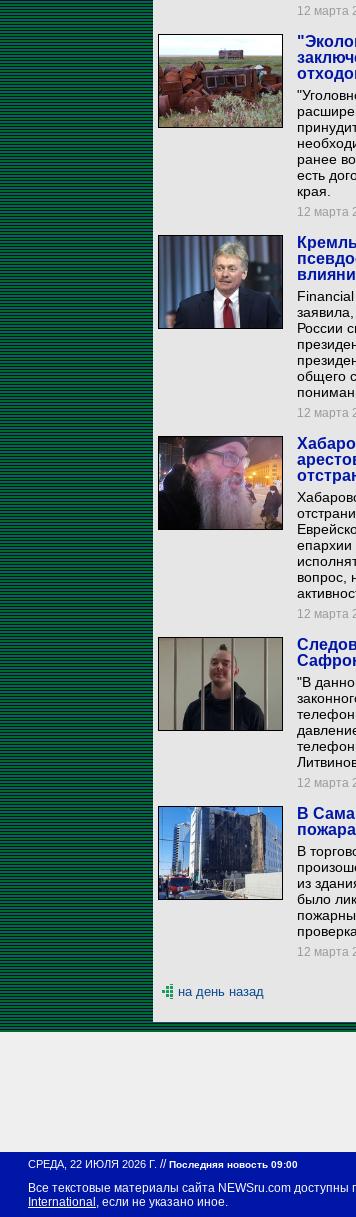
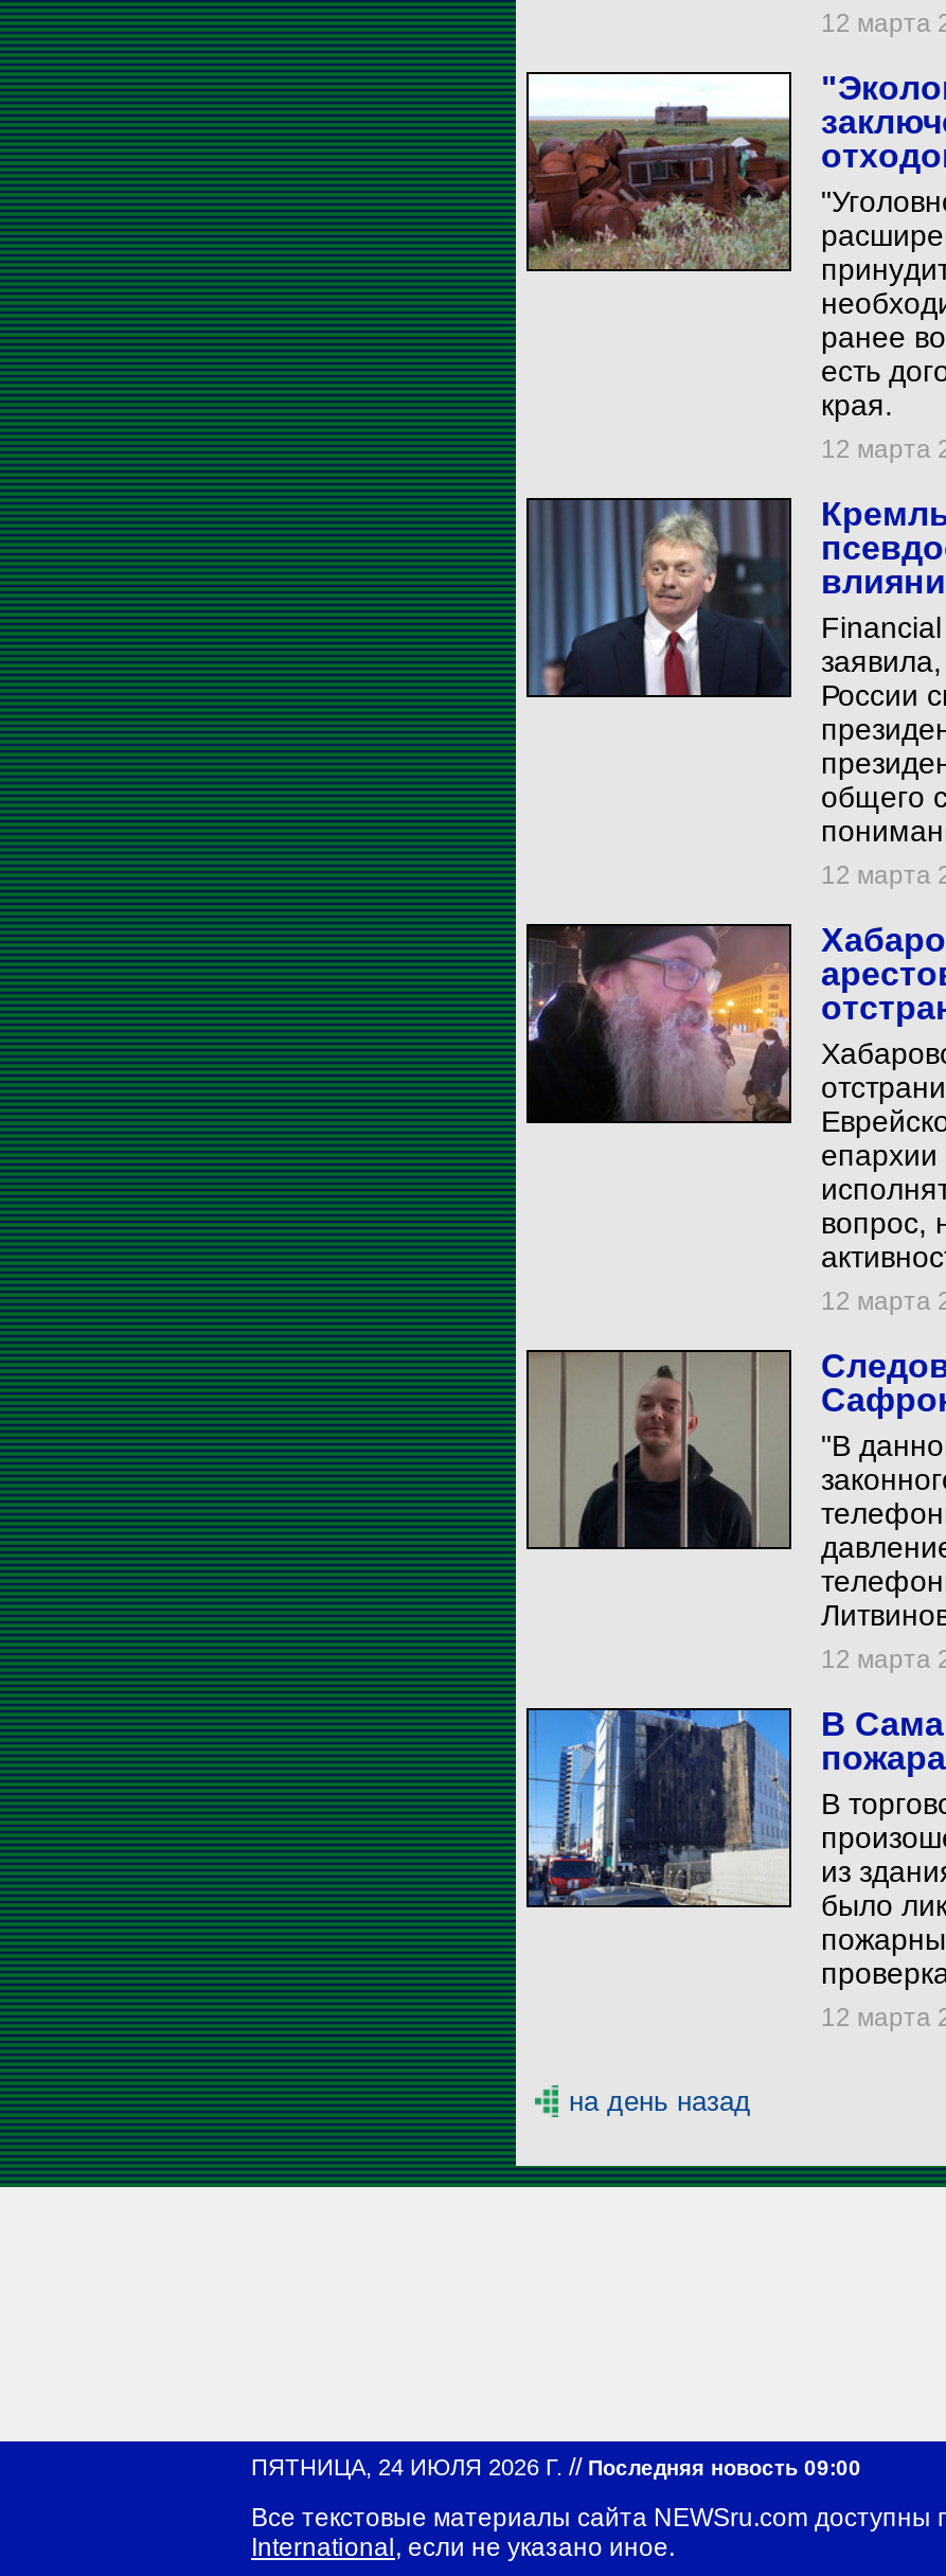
- СРЕДА, 22 ИЮЛЯ 2026 Г. // Последняя новость 09:00
+ ПЯТНИЦА, 24 ИЮЛЯ 2026 Г. // Последняя новость 09:00
